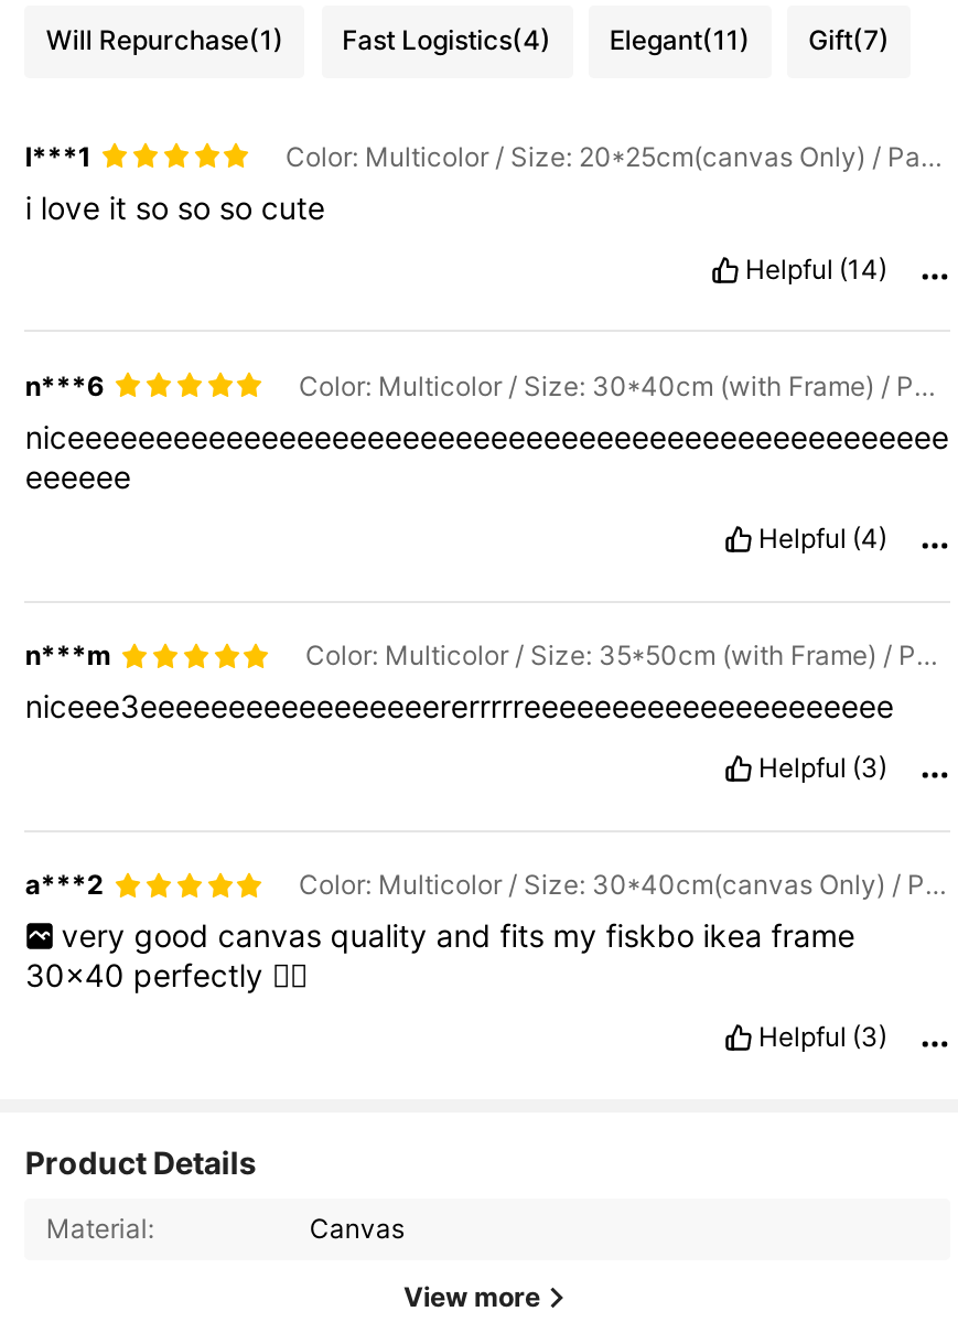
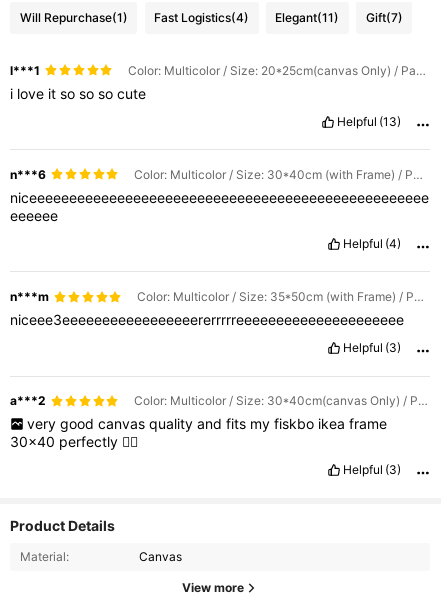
- Helpful (14)
+ Helpful (13)
